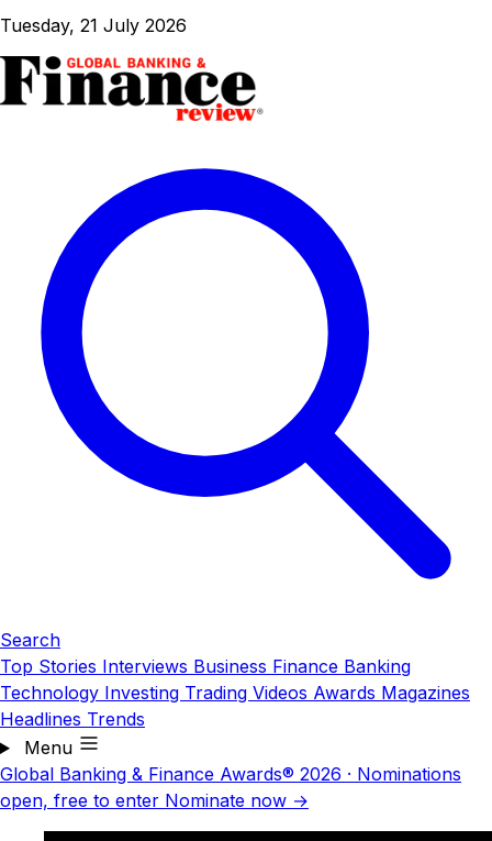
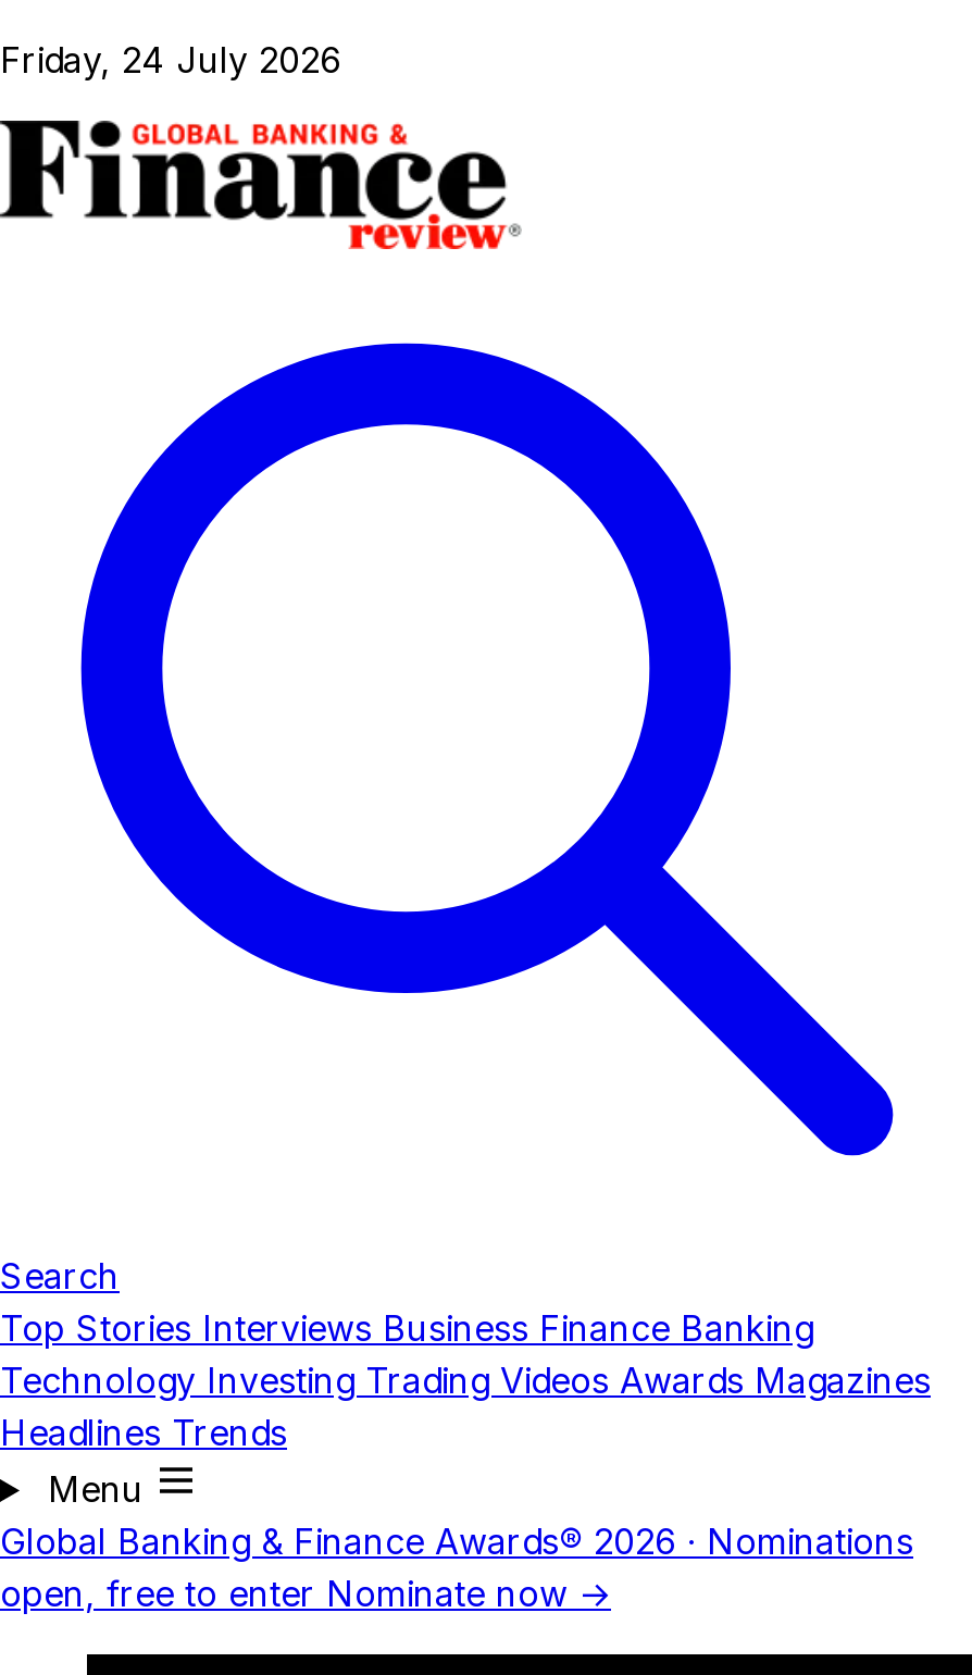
- Tuesday, 21 July 2026
+ Friday, 24 July 2026
